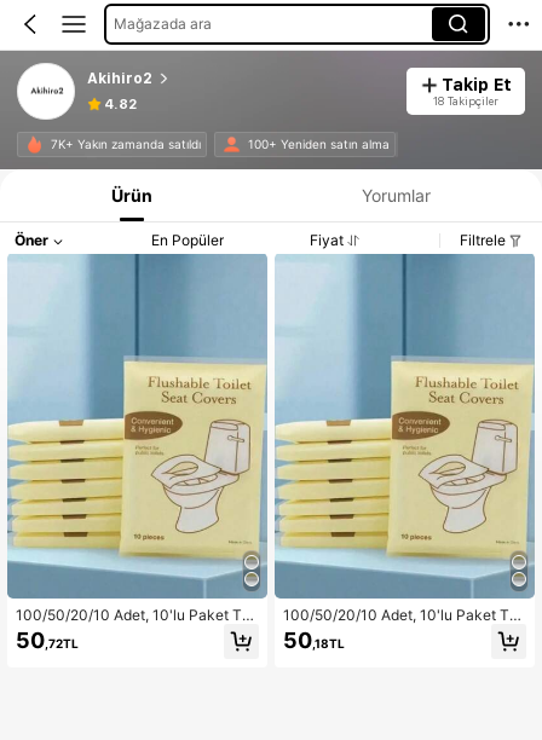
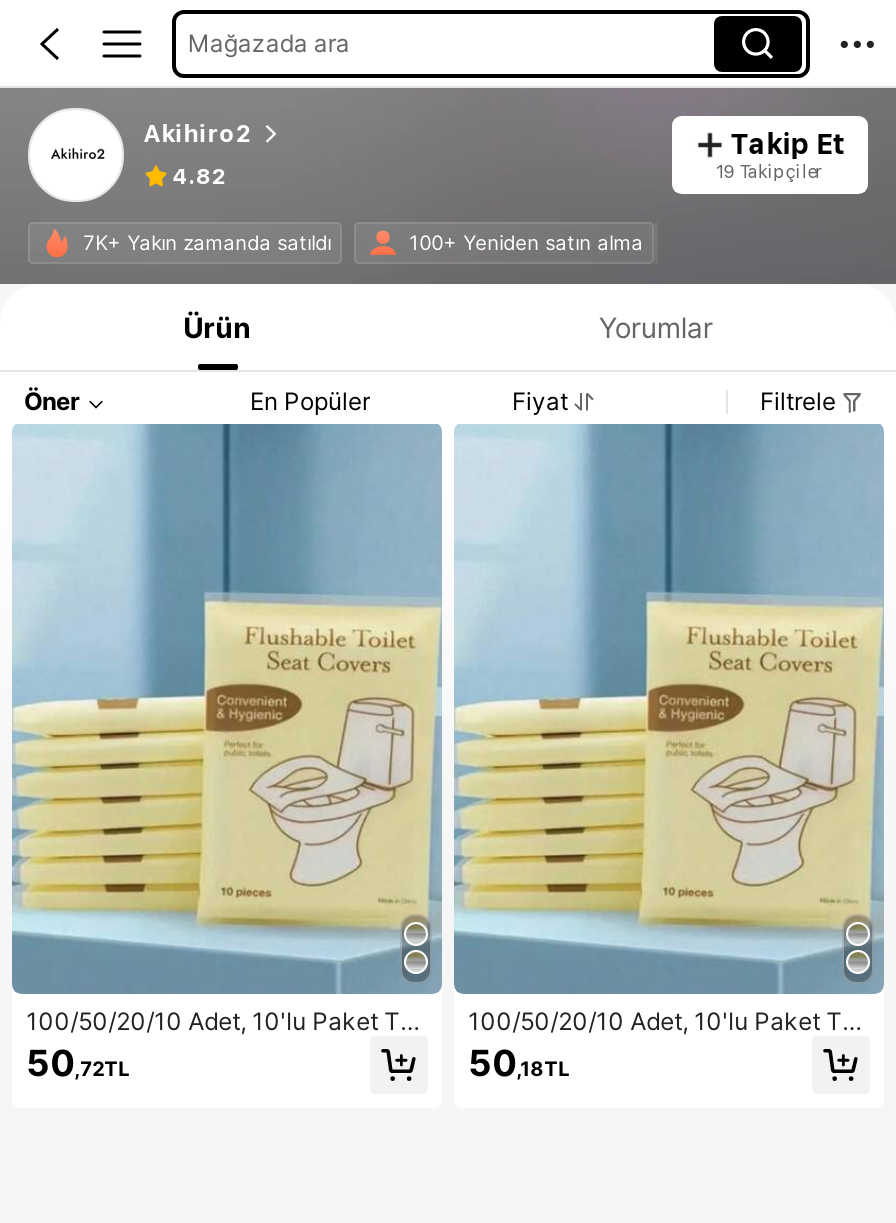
- 18 Takipçiler
+ 19 Takipçiler
